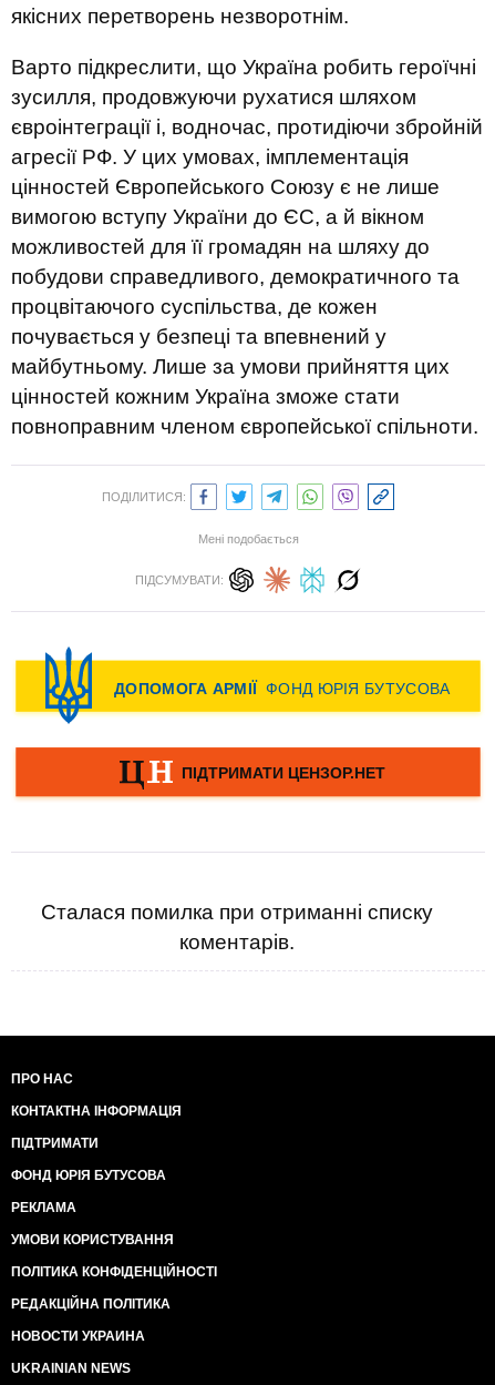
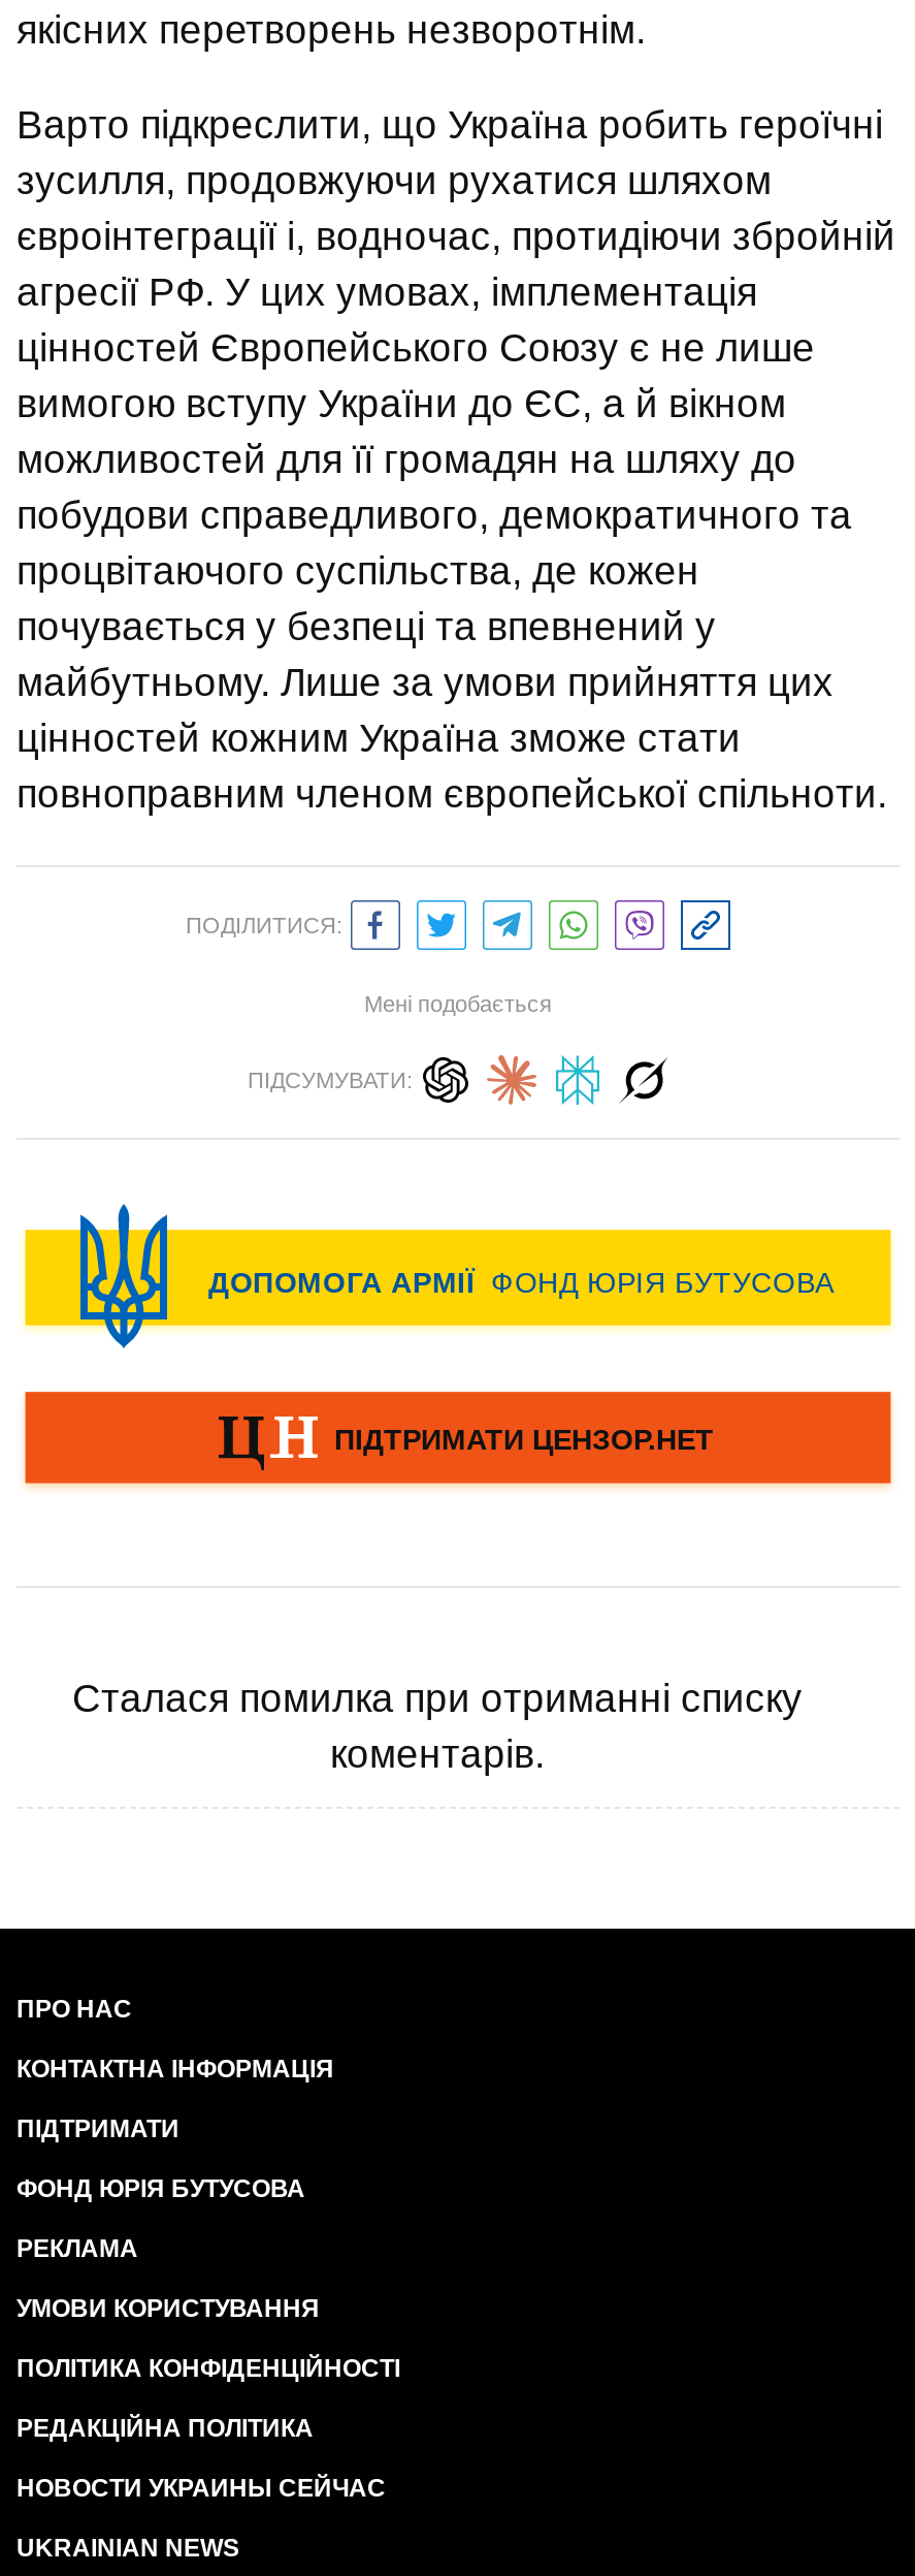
- НОВОСТИ УКРАИНА
+ НОВОСТИ УКРАИНЫ СЕЙЧАС
